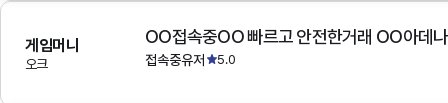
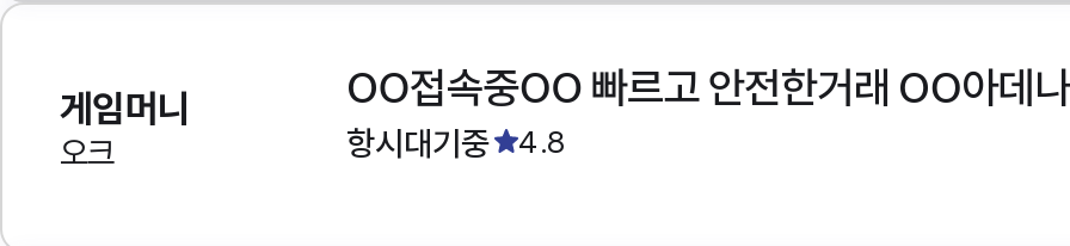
- 접속중유저
- 5.0
+ 항시대기중
+ 4.8
